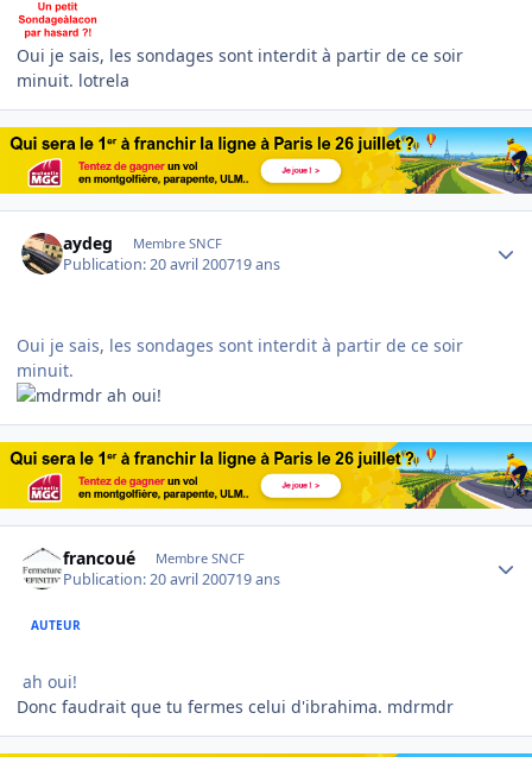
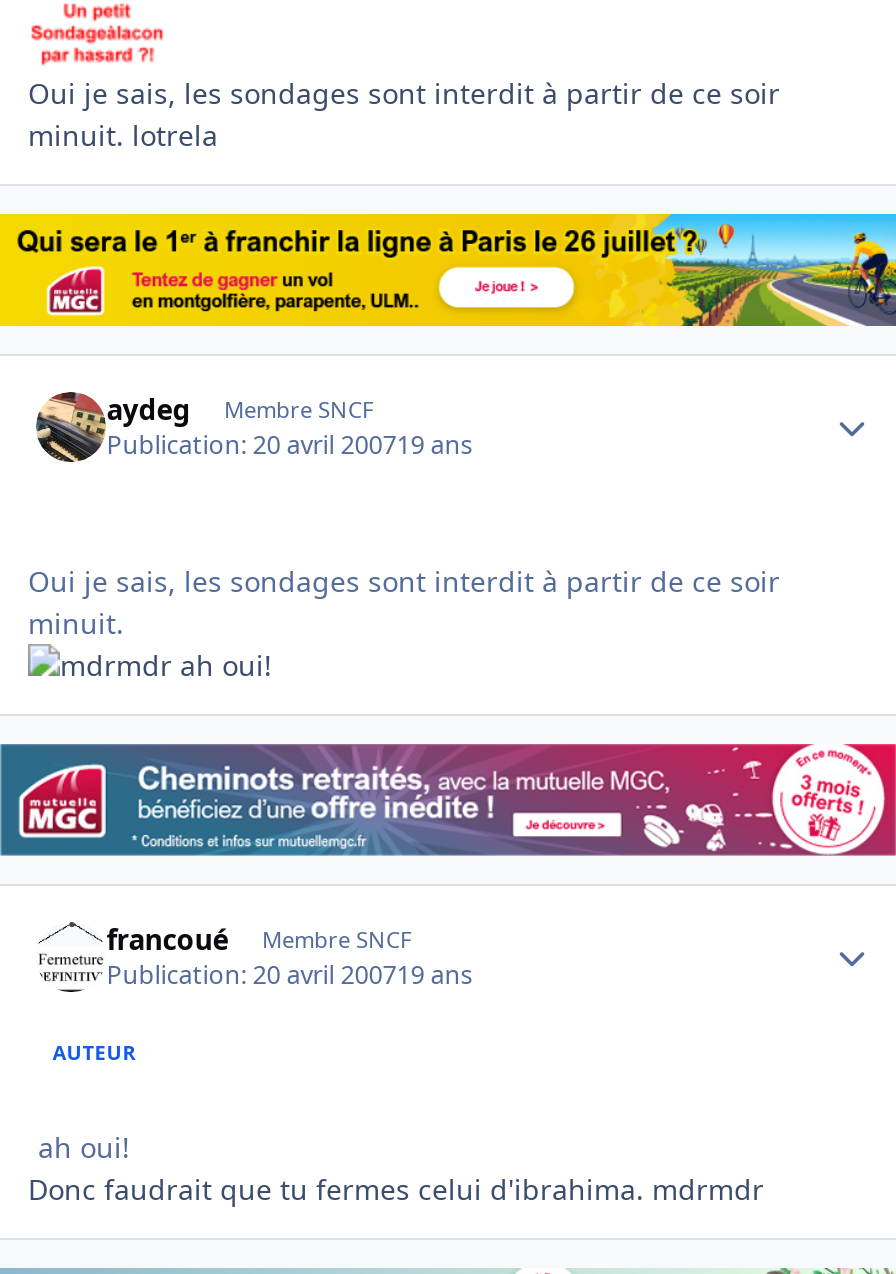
- [image]
+ [image]
